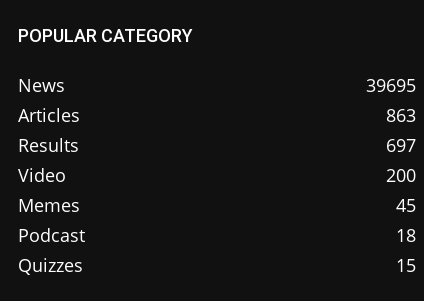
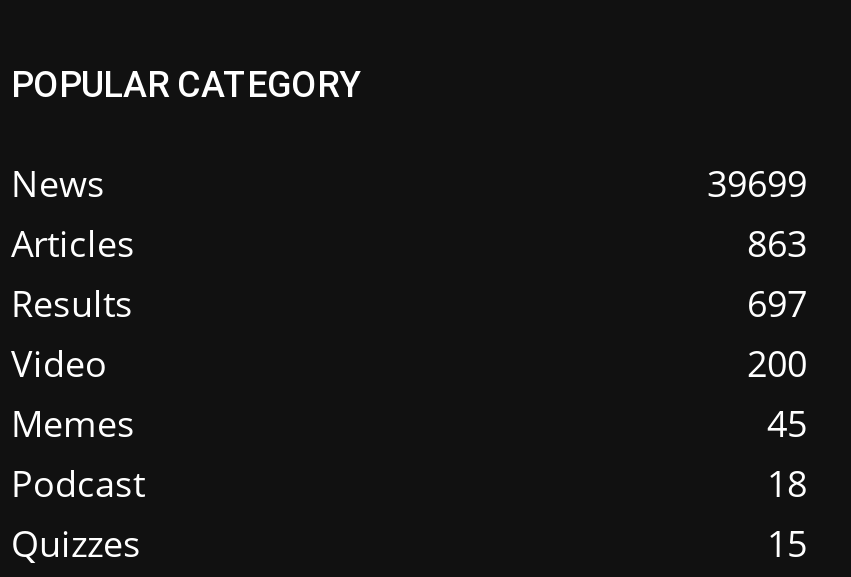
- 39695
+ 39699
